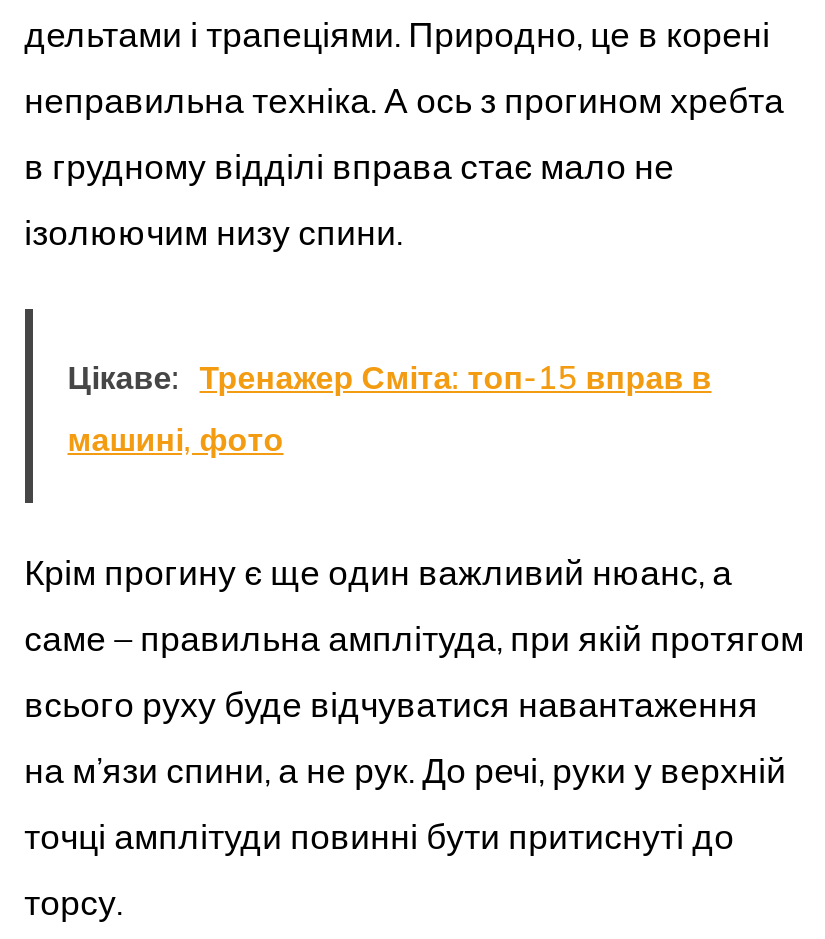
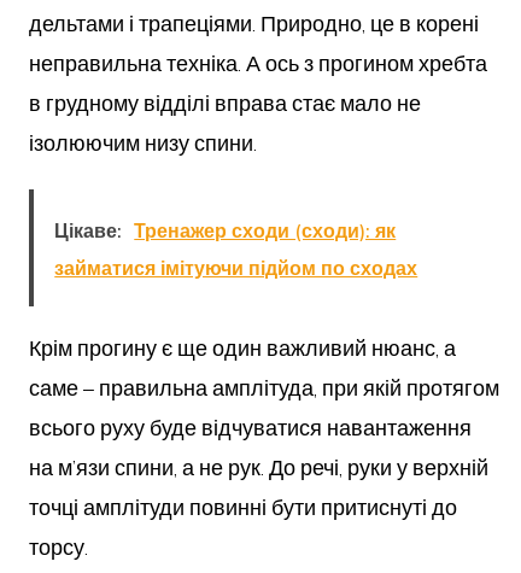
- Цікаве: Тренажер Сміта: топ-15 вправ в
+ Цікаве: Тренажер сходи (сходи): як

- машині, фото
+ займатися імітуючи підйом по сходах
